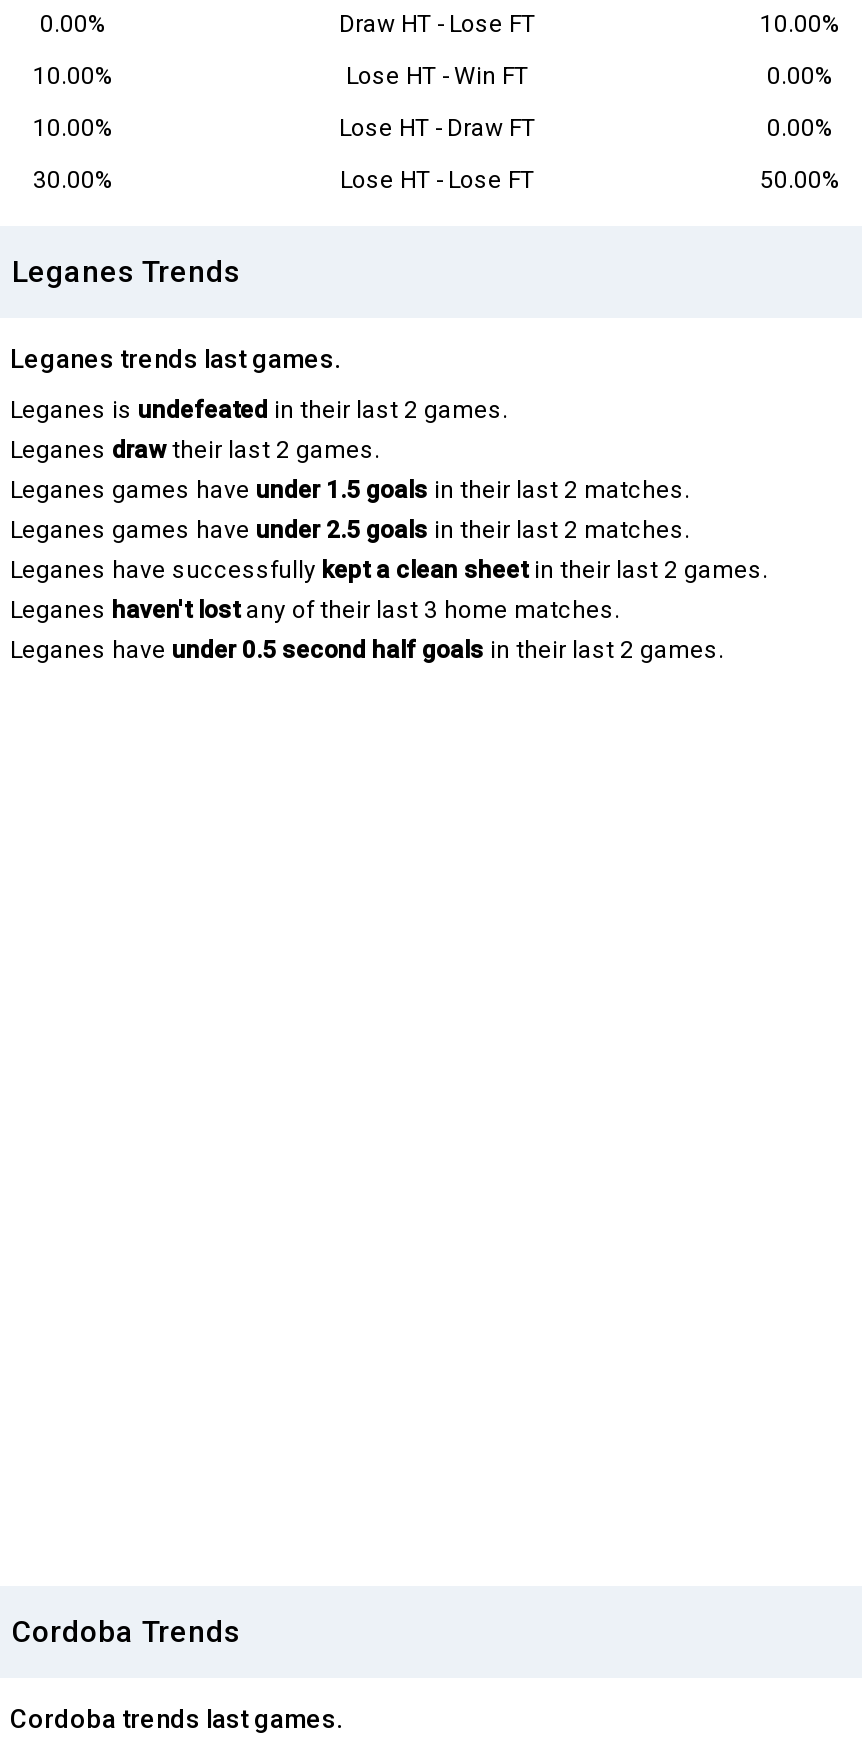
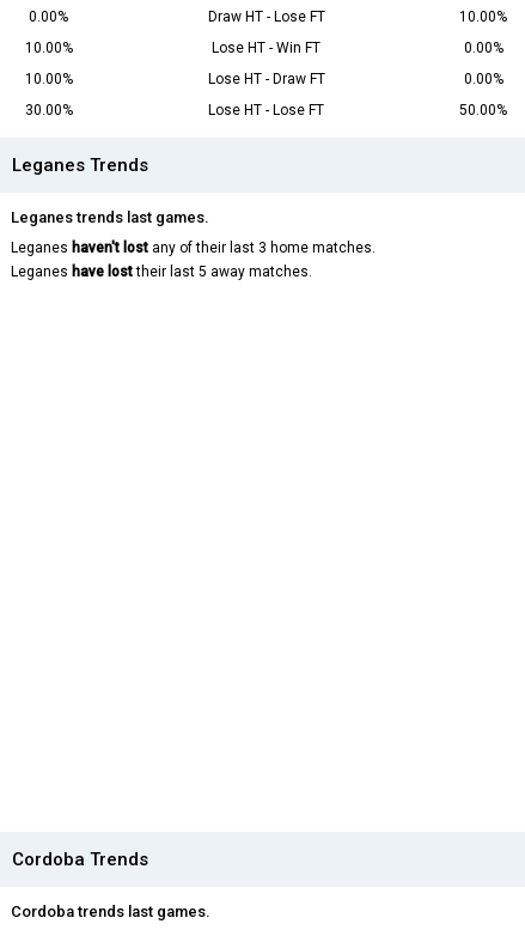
- Leganes is undefeated in their last 2 games.
- Leganes draw their last 2 games.
- Leganes games have under 1.5 goals in their last 2 matches.
- Leganes games have under 2.5 goals in their last 2 matches.
- Leganes have successfully kept a clean sheet in their last 2 games.

- Leganes have under 0.5 second half goals in their last 2 games.
+ Leganes have lost their last 5 away matches.
